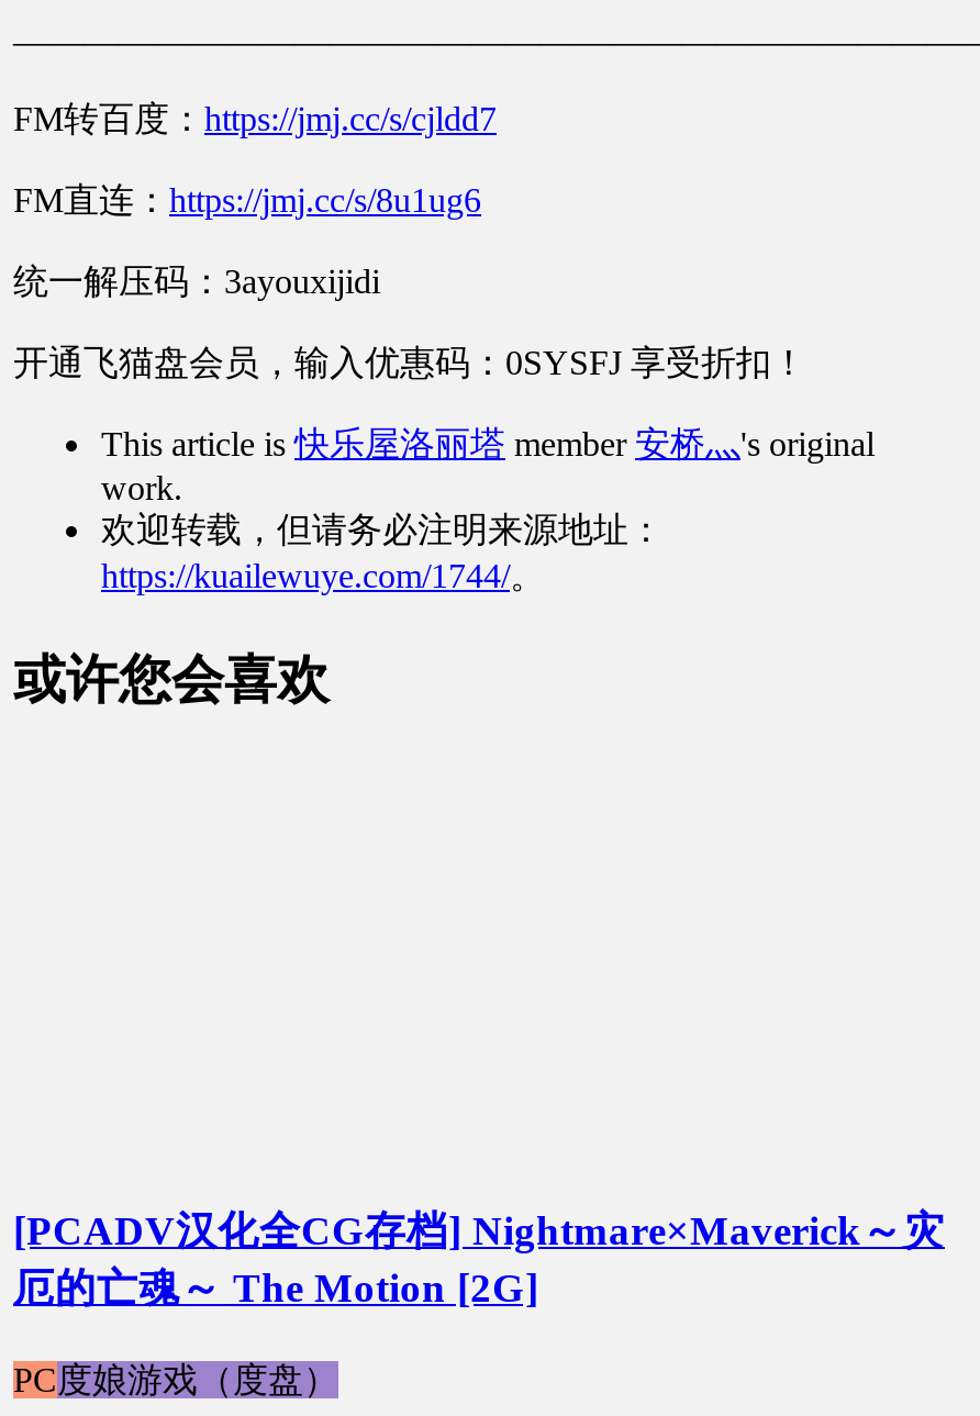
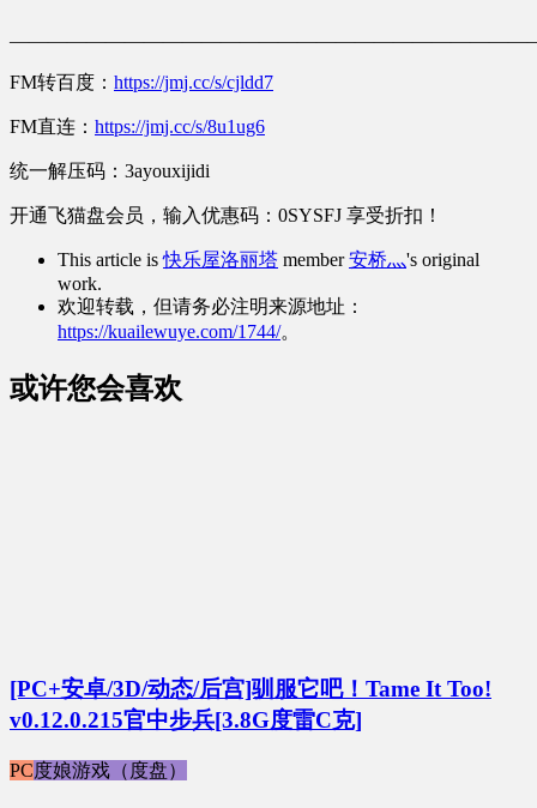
- [PCADV汉化全CG存档] Nightmare×Maverick～灾
- 厄的亡魂～ The Motion [2G]
+ [PC+安卓/3D/动态/后宫]驯服它吧！Tame It Too!
+ v0.12.0.215官中步兵[3.8G度雷C克]
